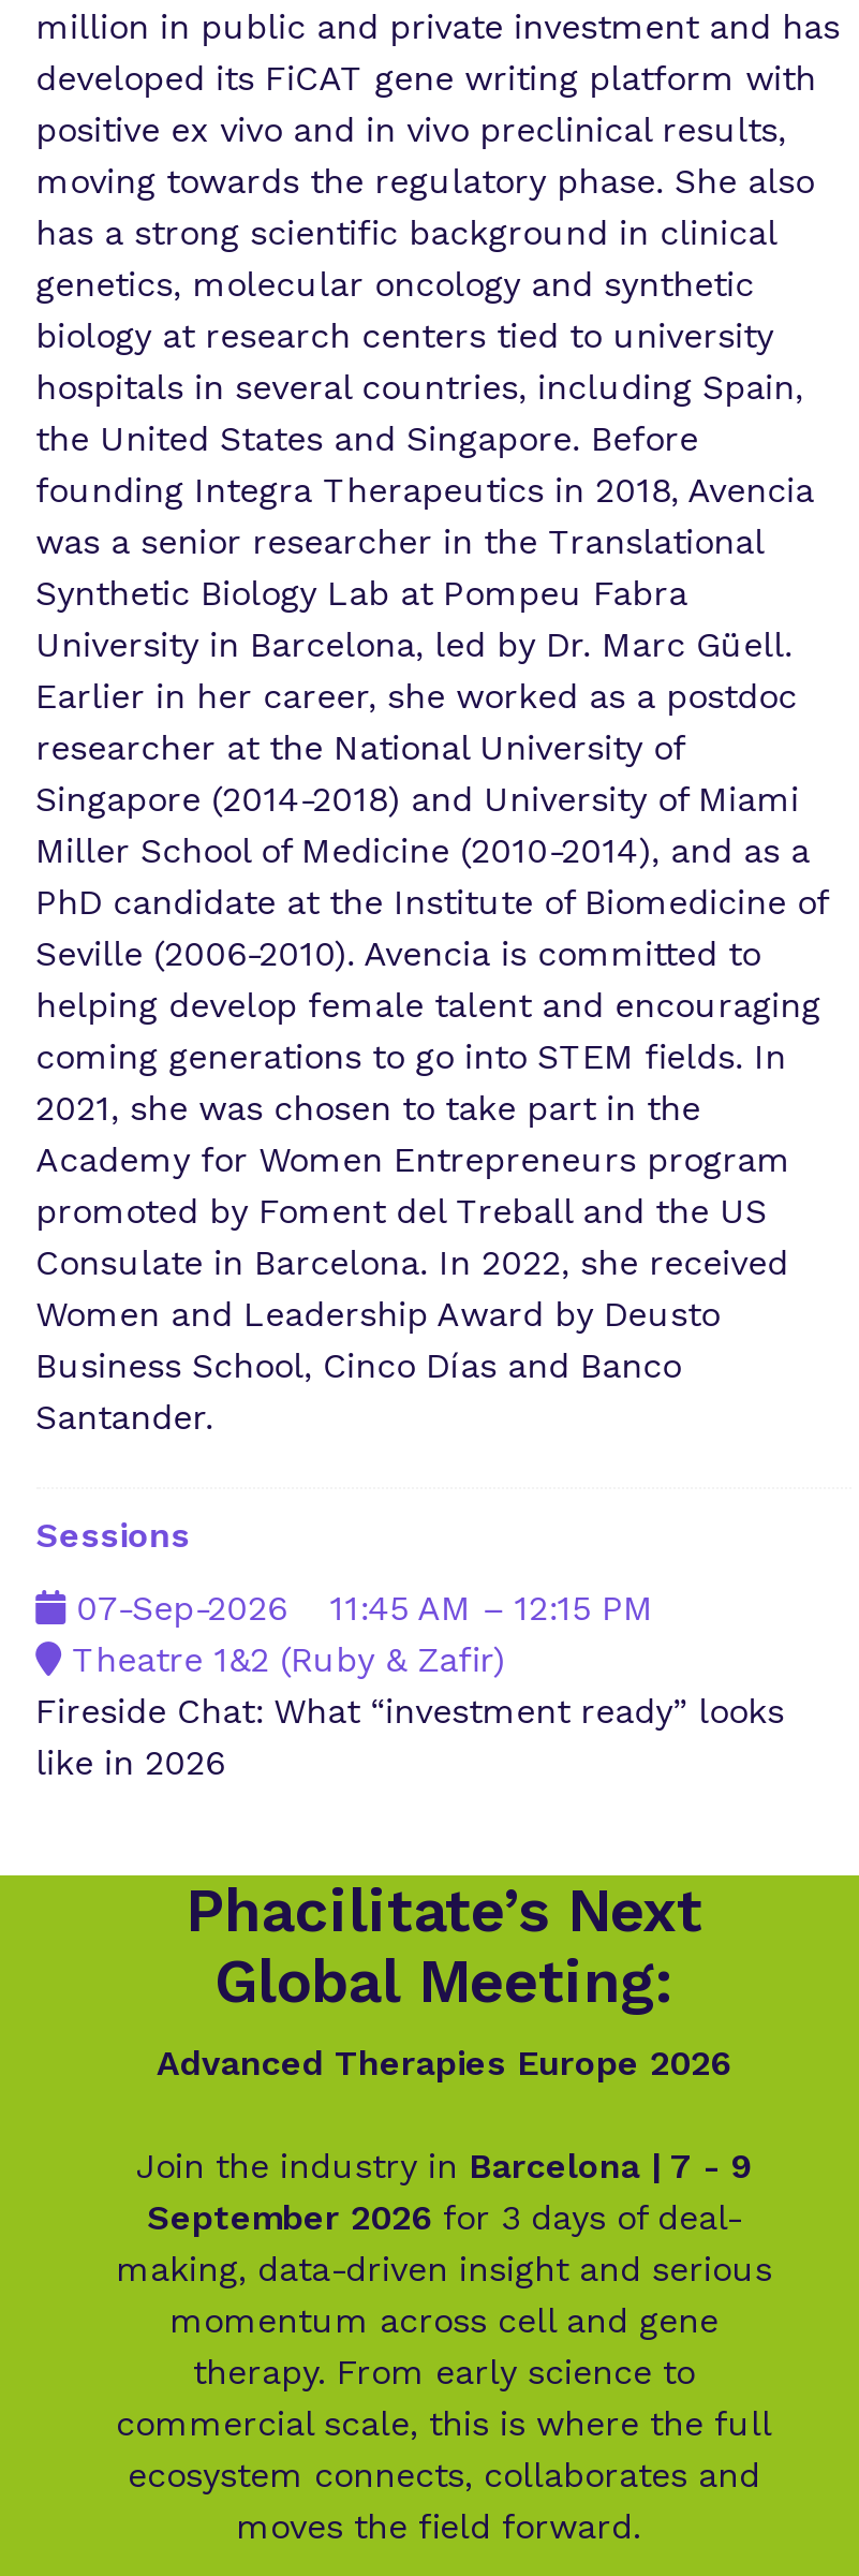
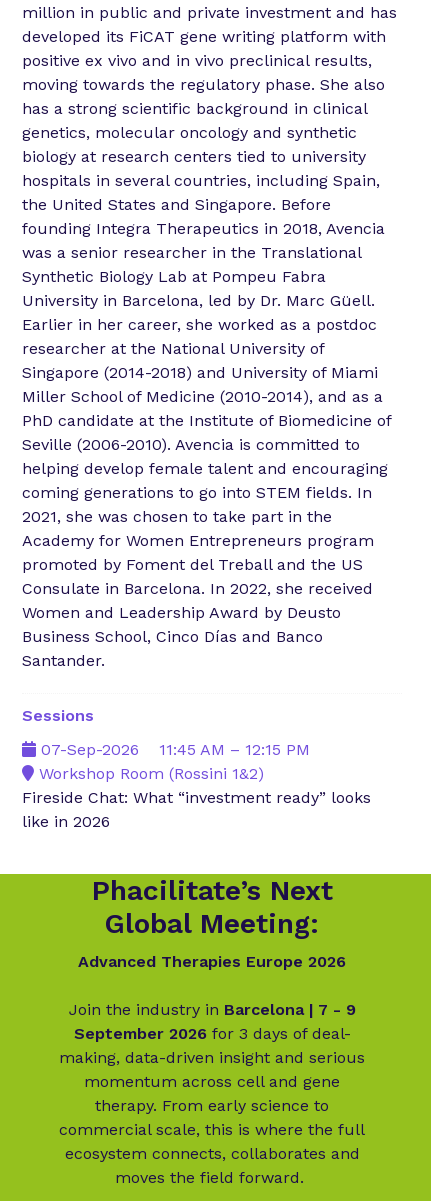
- Theatre 1&2 (Ruby & Zafir)
+ Workshop Room (Rossini 1&2)
